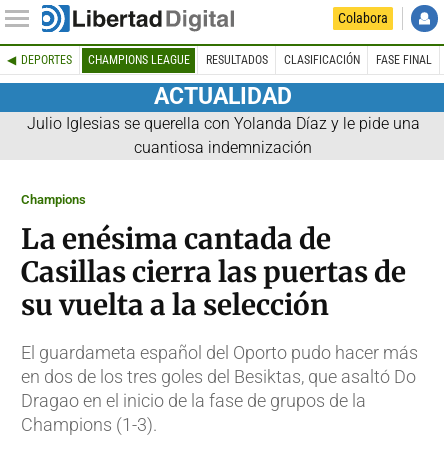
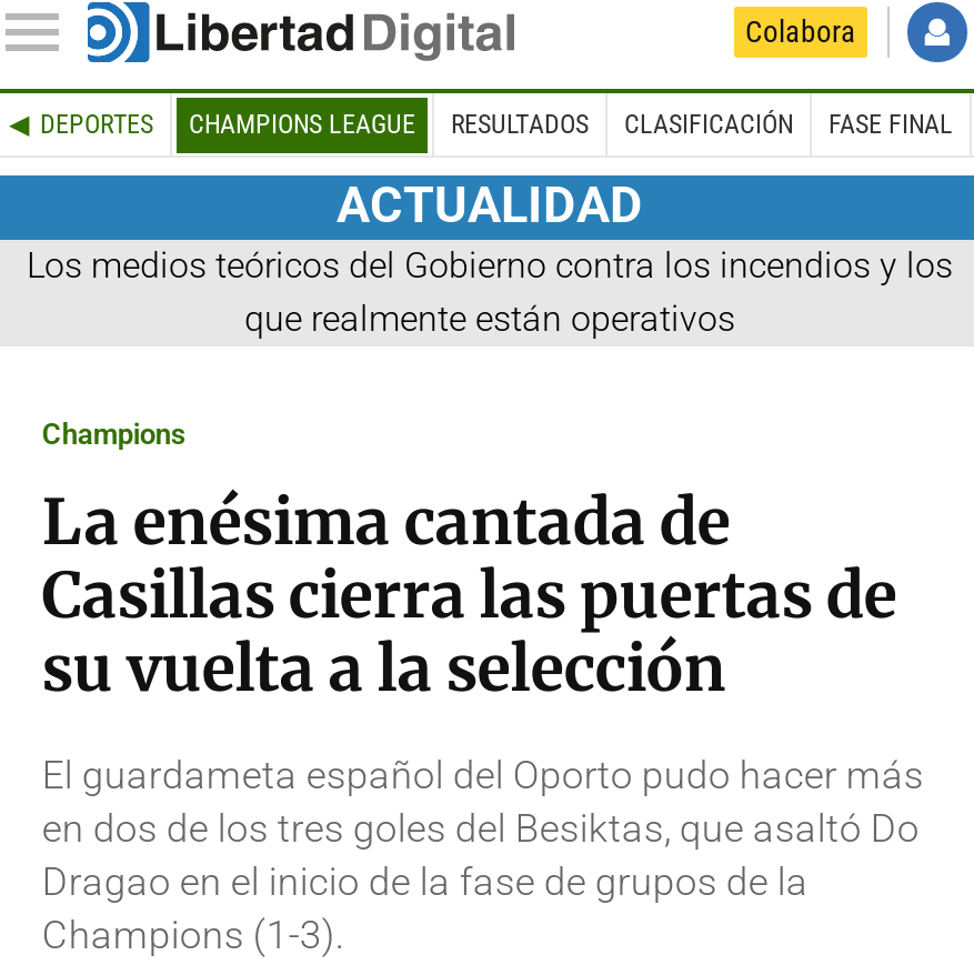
- Julio Iglesias se querella con Yolanda Díaz y le pide una
- cuantiosa indemnización
+ Los medios teóricos del Gobierno contra los incendios y los
+ que realmente están operativos
